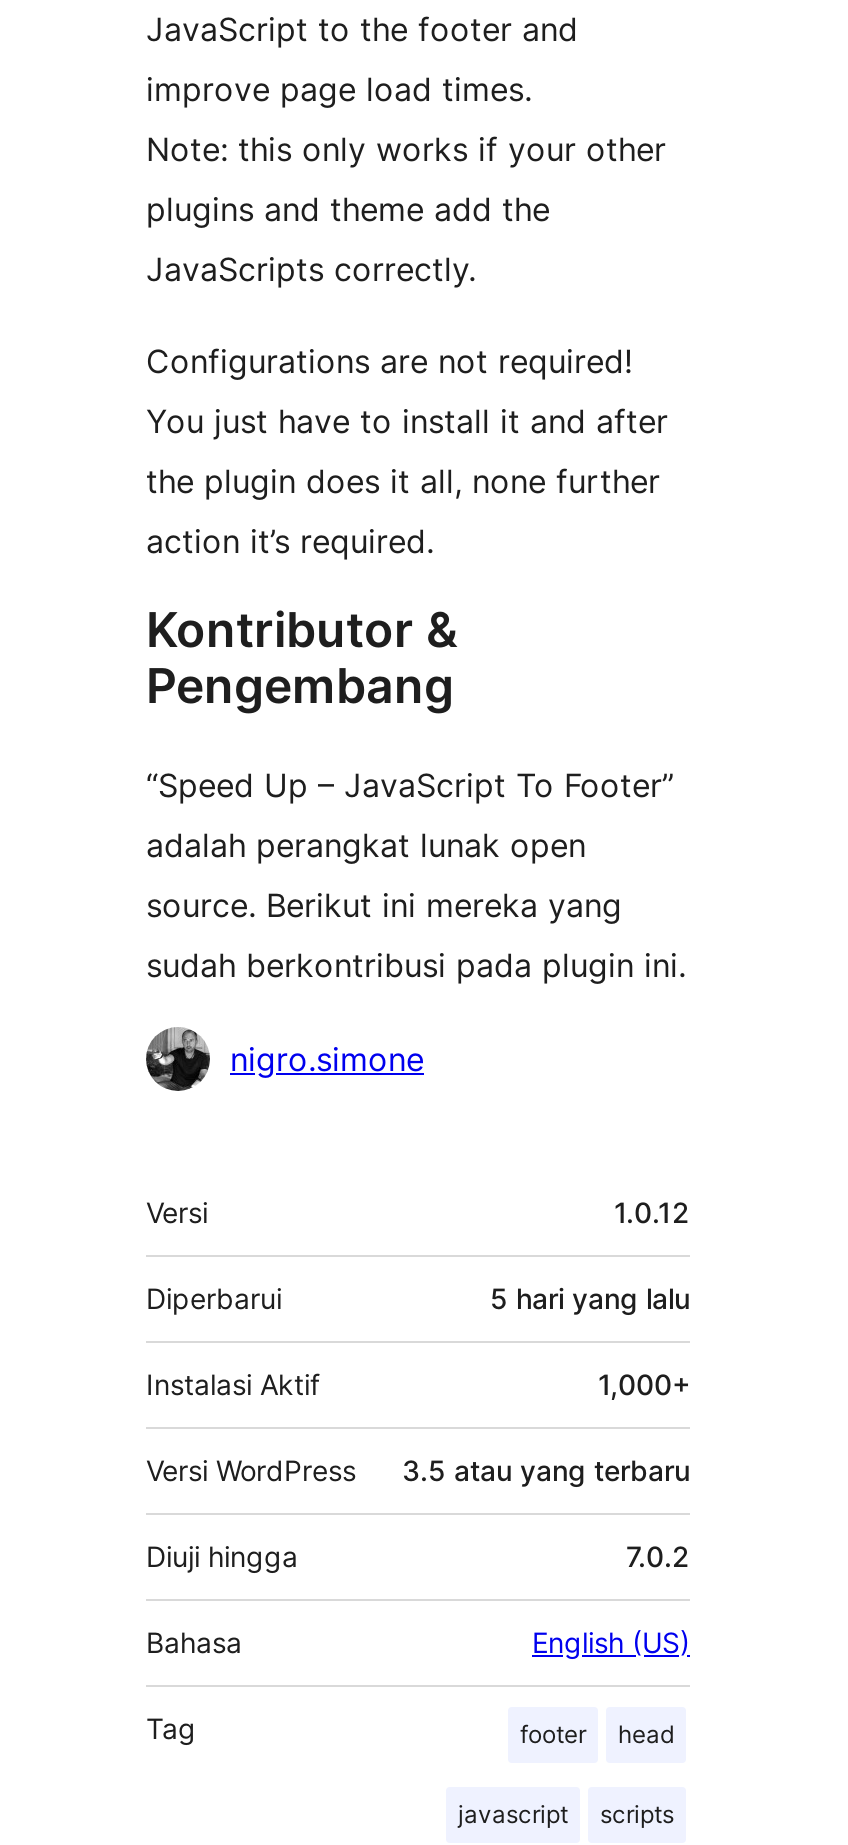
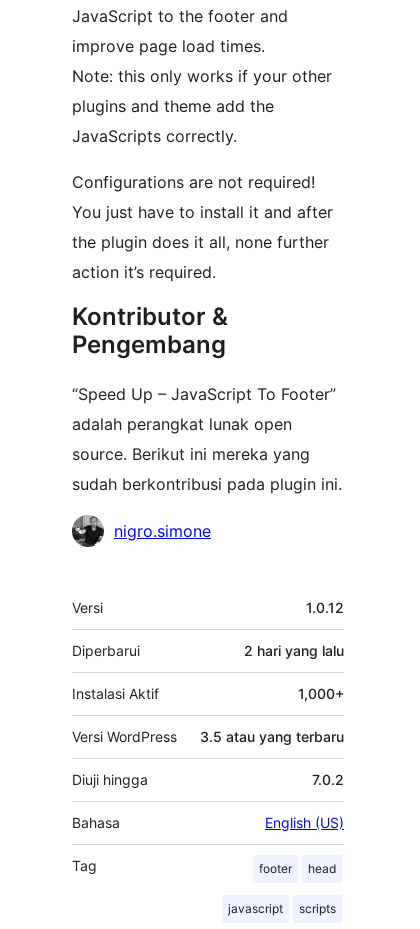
- 5 hari yang lalu
+ 2 hari yang lalu
